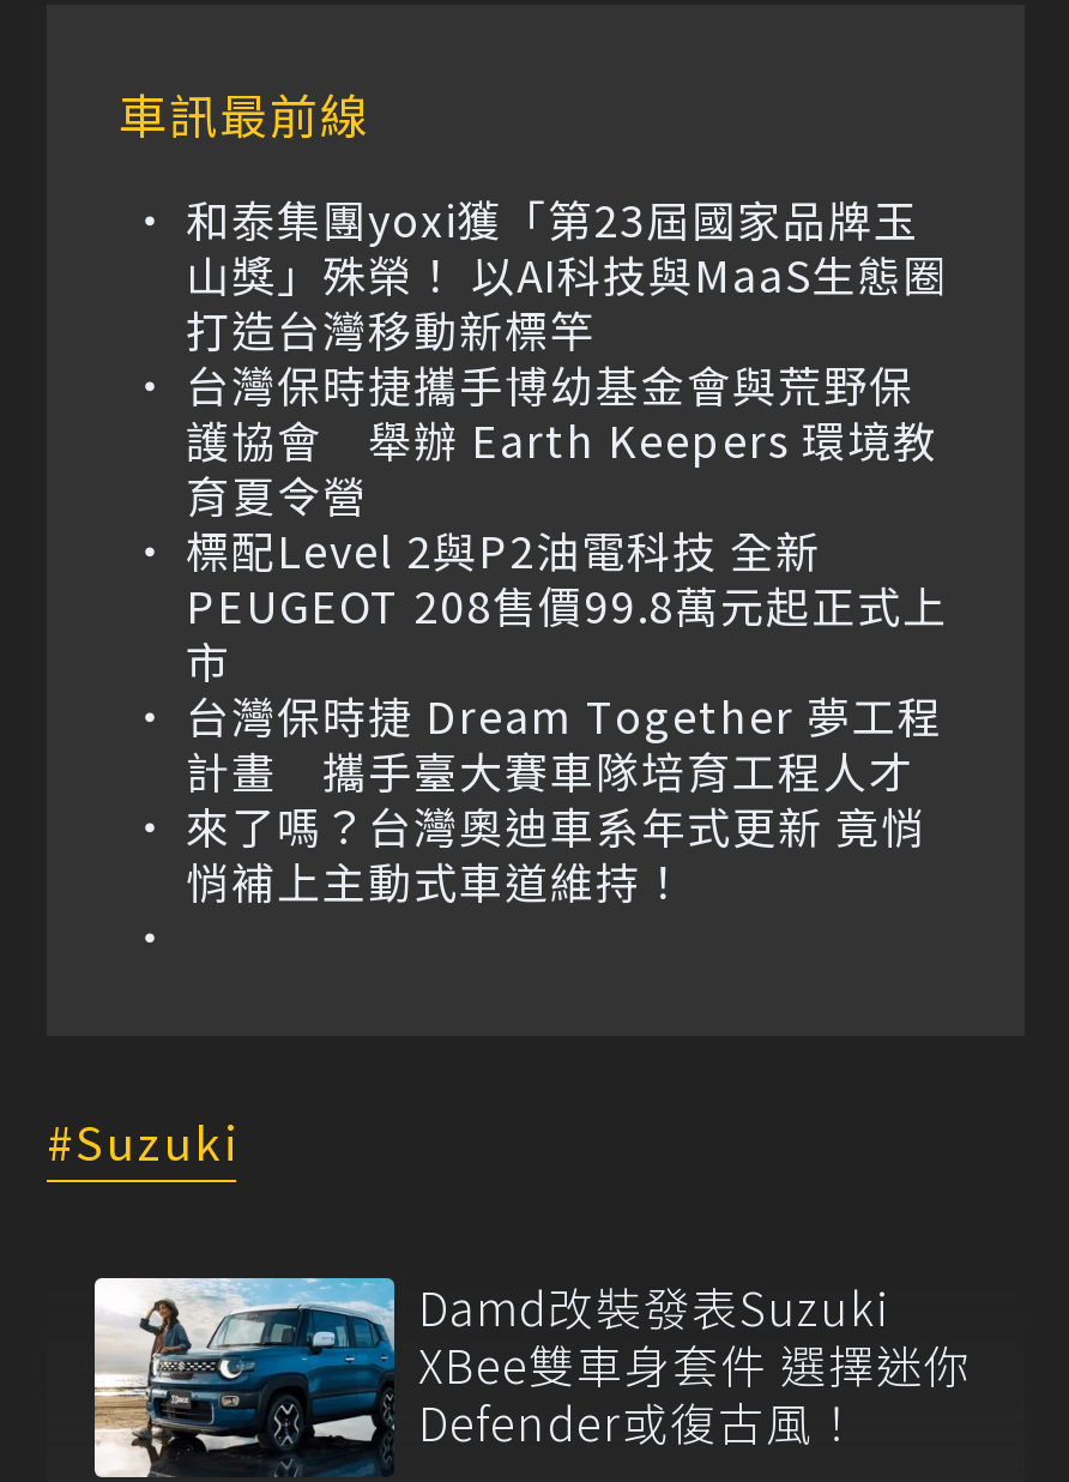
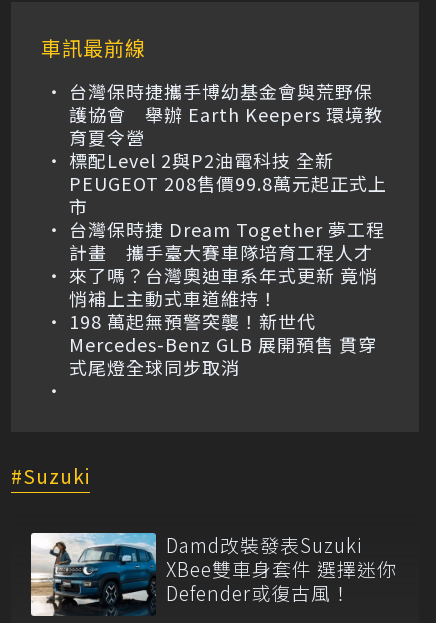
- 和泰集團yoxi獲「第23屆國家品牌玉
- 山獎」殊榮！ 以AI科技與MaaS生態圈
- 打造台灣移動新標竿

moved up: 台灣保時捷攜手博幼基金會與荒野保 | 護協會 舉辦 Earth Keepers 環境教 | 標配Level 2與P2油電科技 全新 | ... | 來了嗎？台灣奧迪車系年式更新 竟悄 | 悄補上主動式車道維持！

+ 198 萬起無預警突襲！新世代
+ Mercedes-Benz GLB 展開預售 貫穿
+ 式尾燈全球同步取消
